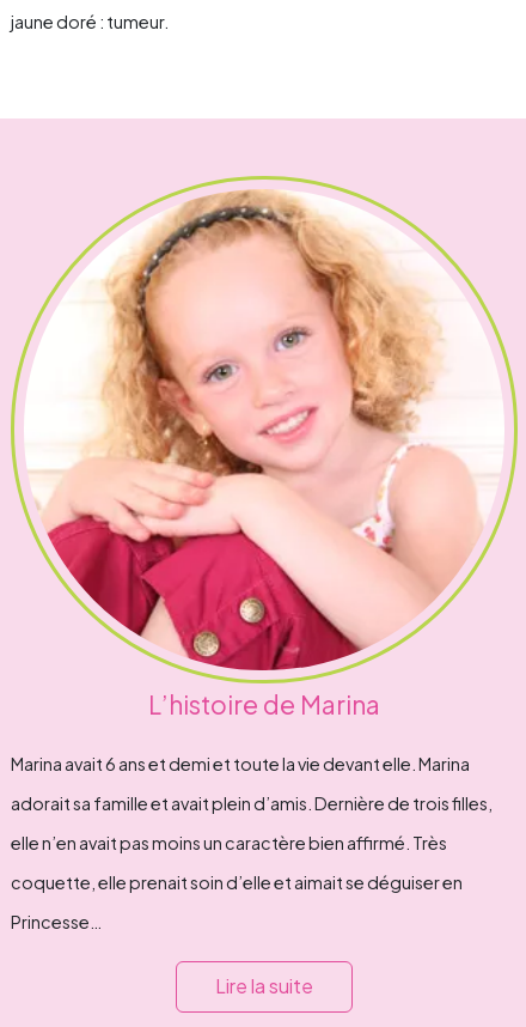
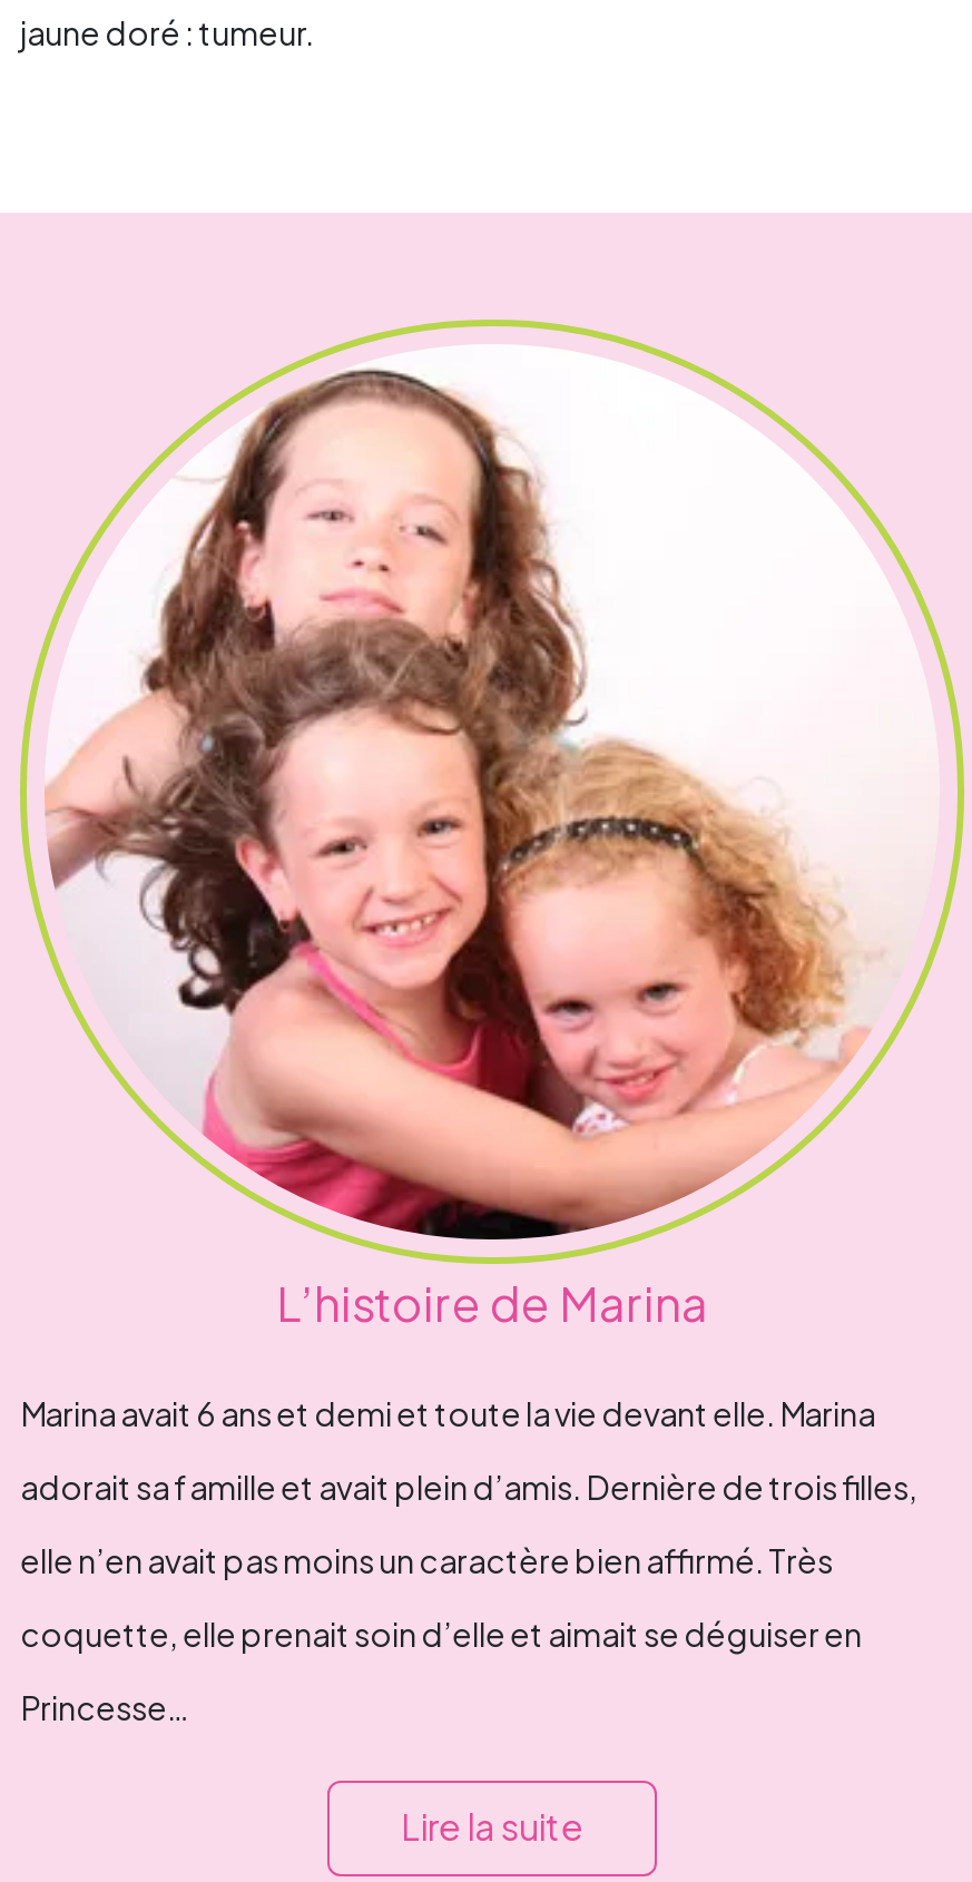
- [image]
+ [image]
